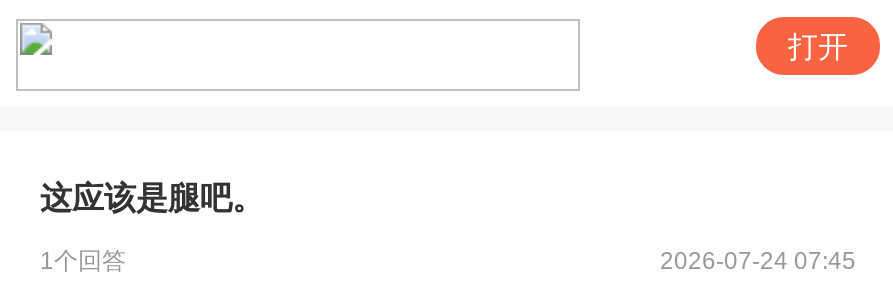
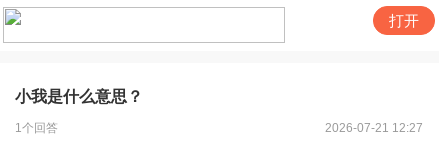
- 这应该是腿吧。
+ 小我是什么意思？

- 2026-07-24 07:45
+ 2026-07-21 12:27
